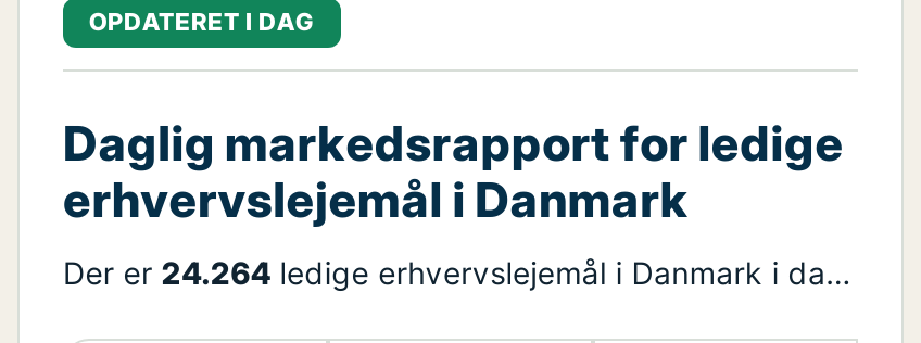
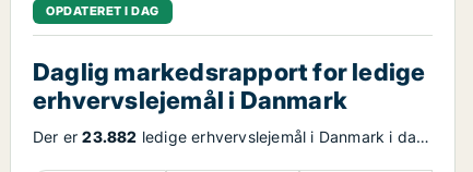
- Der er 24.264 ledige erhvervslejemål i Danmark i dag.
+ Der er 23.882 ledige erhvervslejemål i Danmark i dag.
